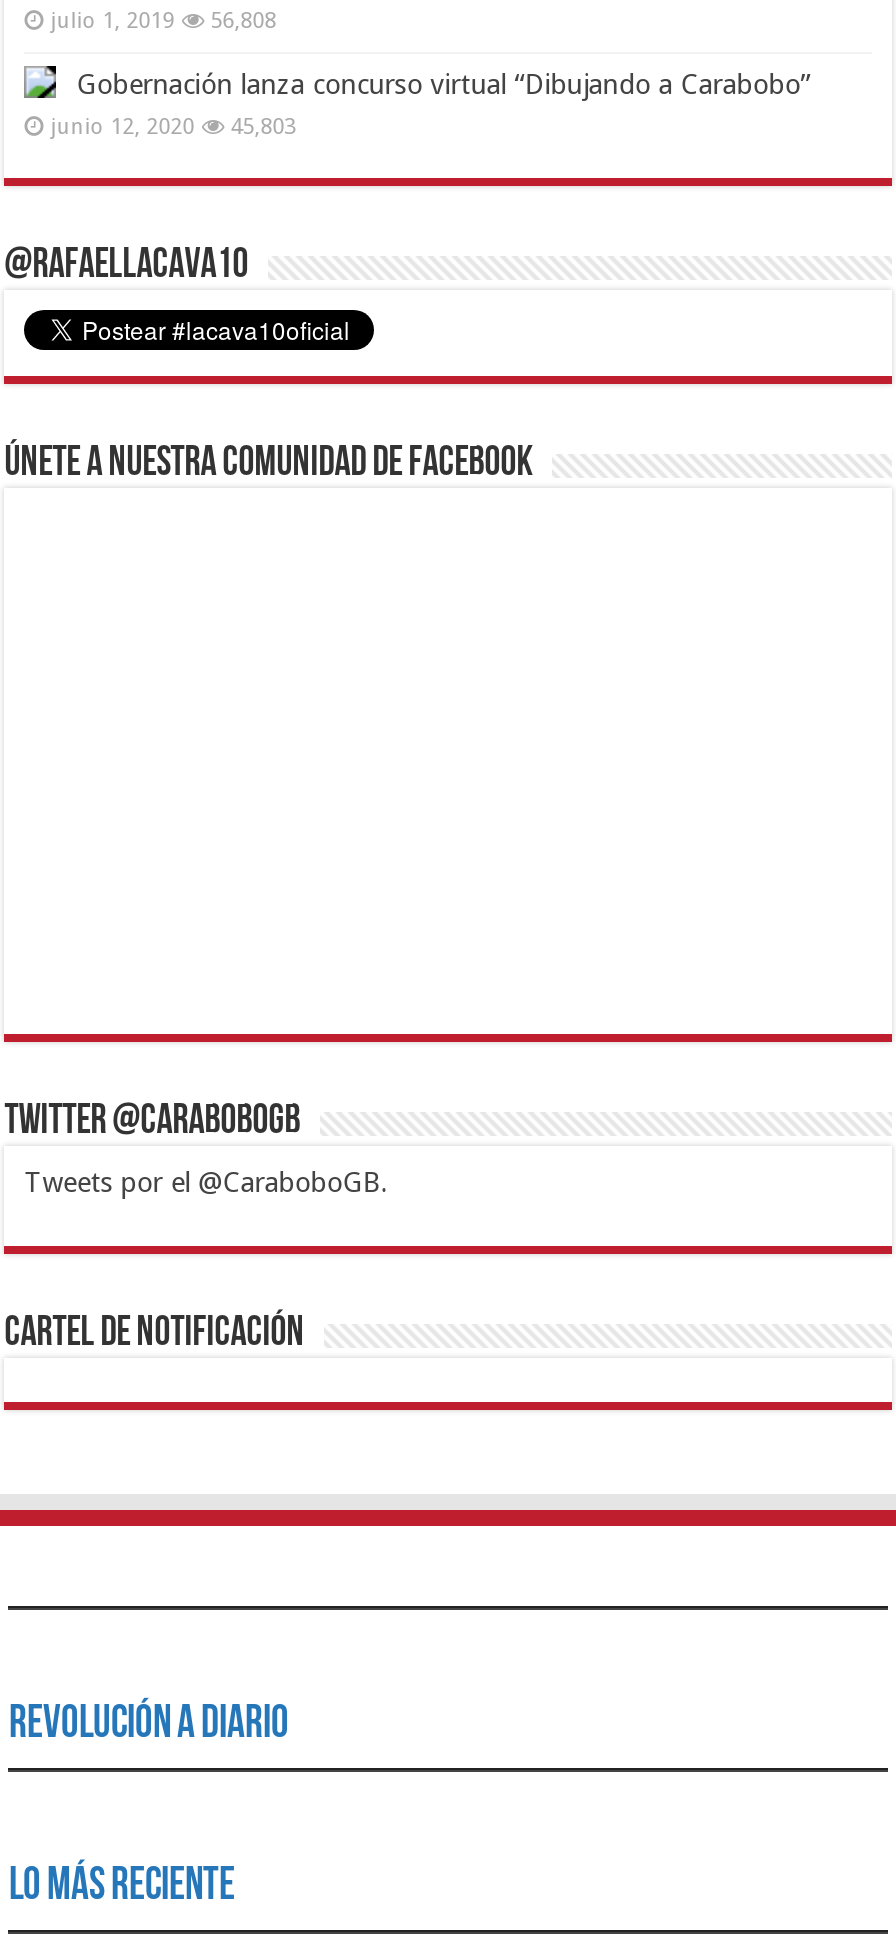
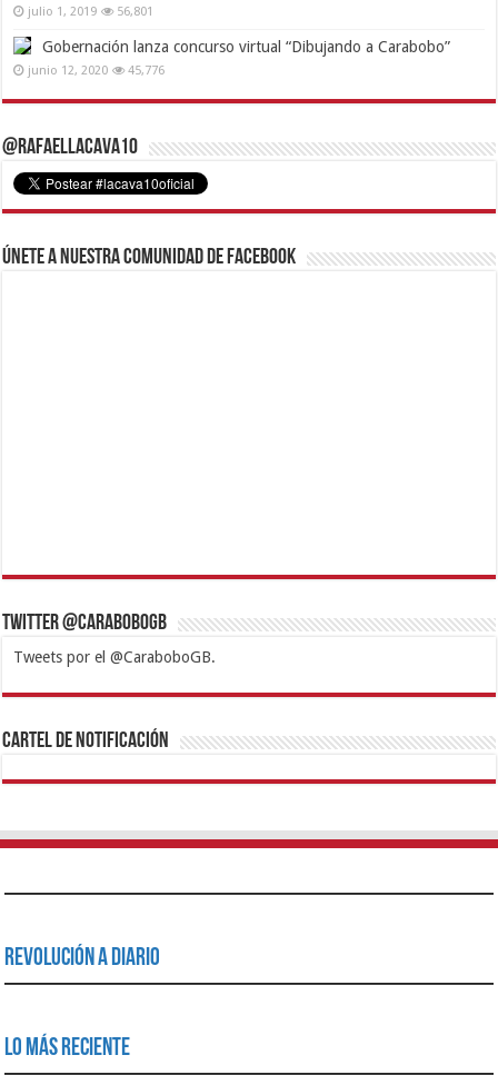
- julio 1, 2019 56,808
+ julio 1, 2019 56,801

- junio 12, 2020 45,803
+ junio 12, 2020 45,776
